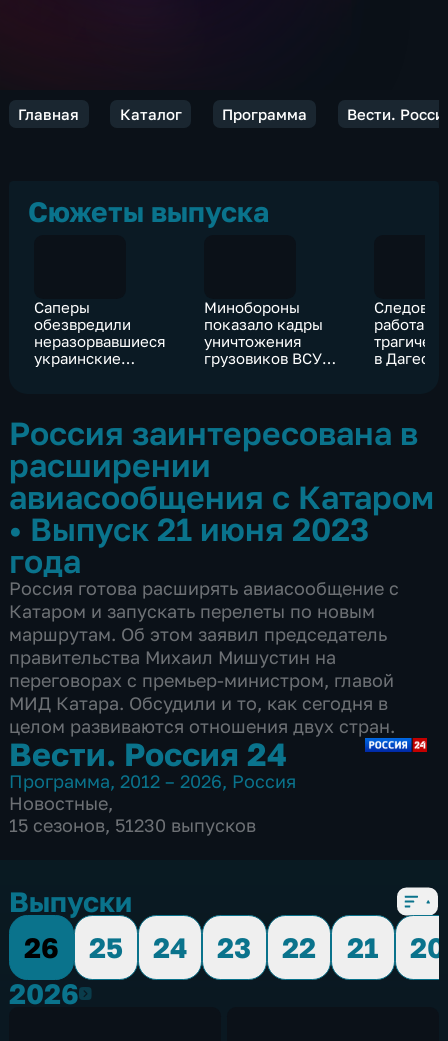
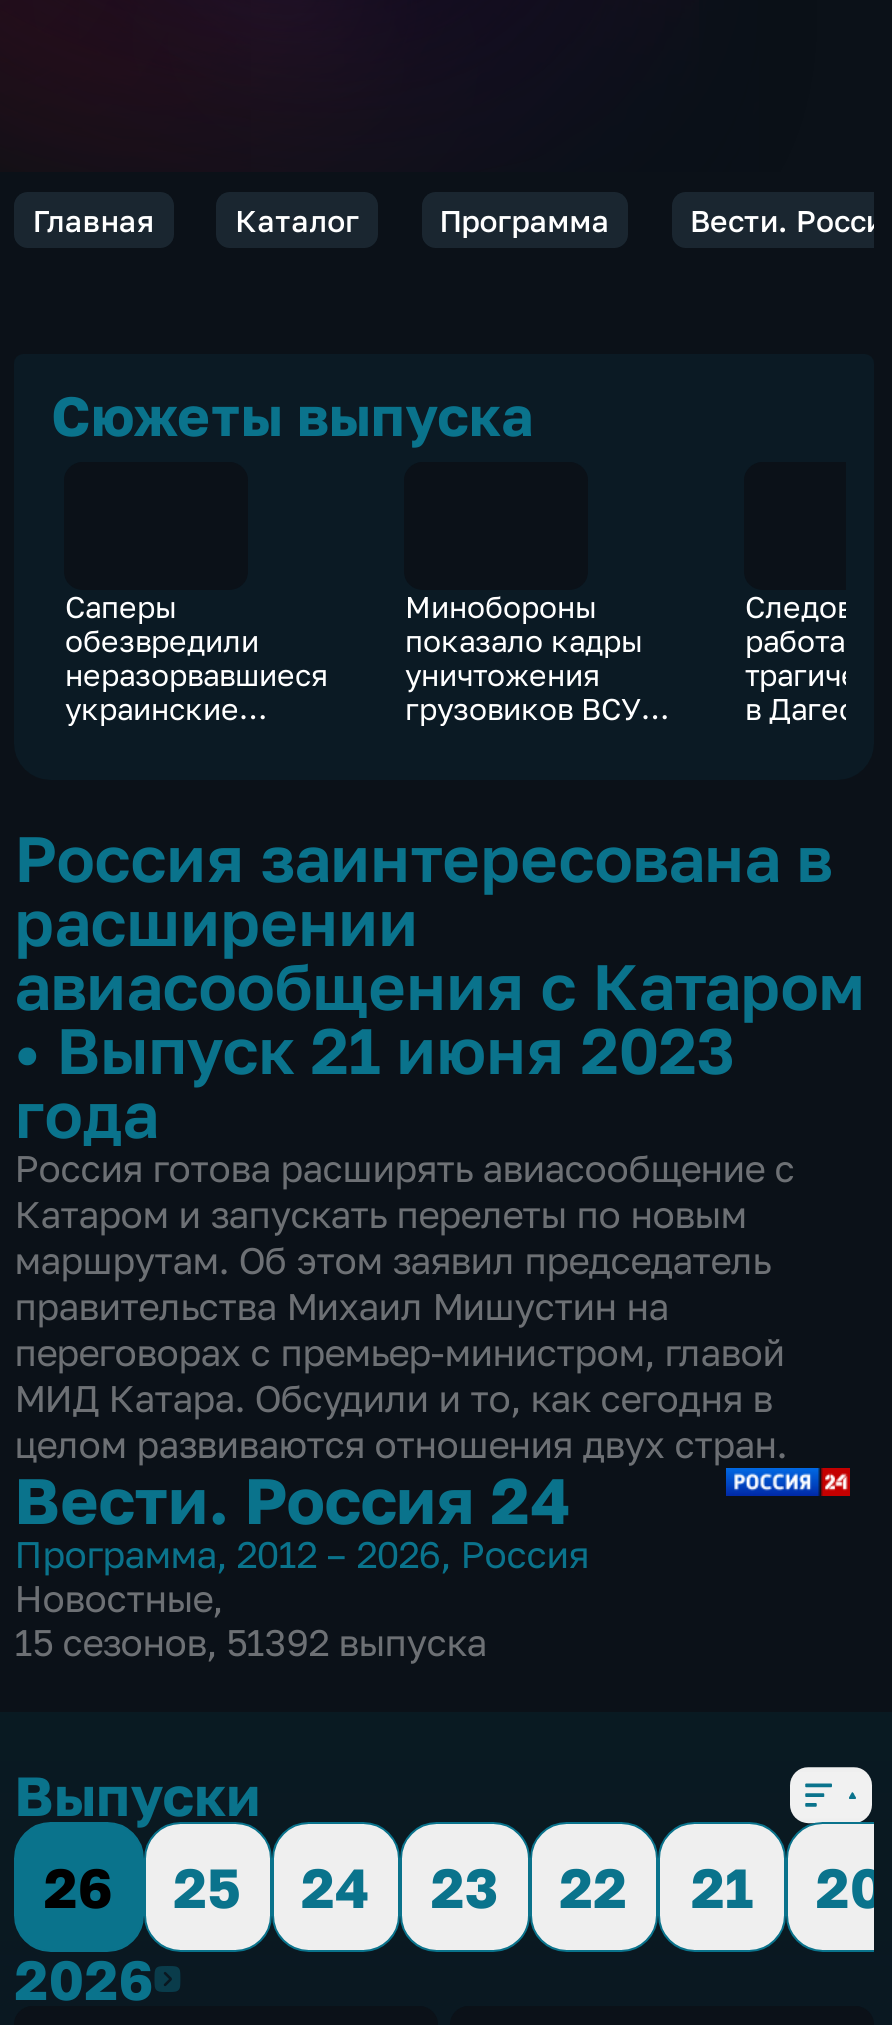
- 15 сезонов, 51230 выпусков
+ 15 сезонов, 51392 выпуска
